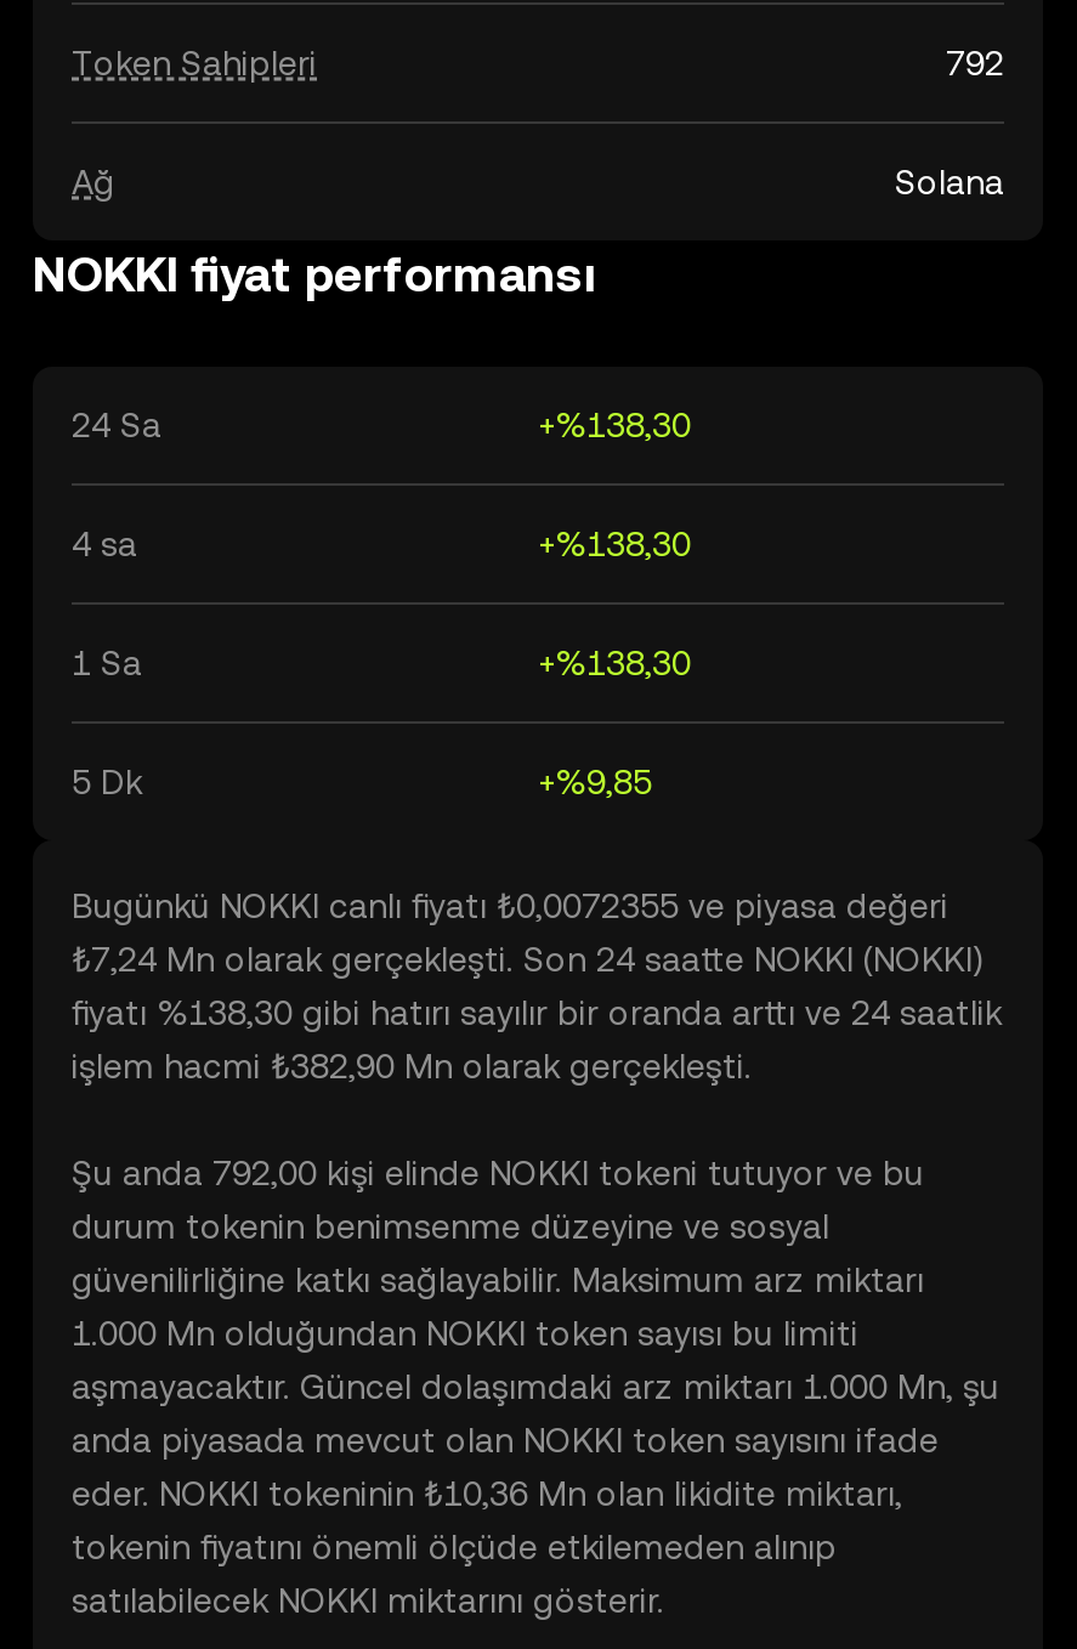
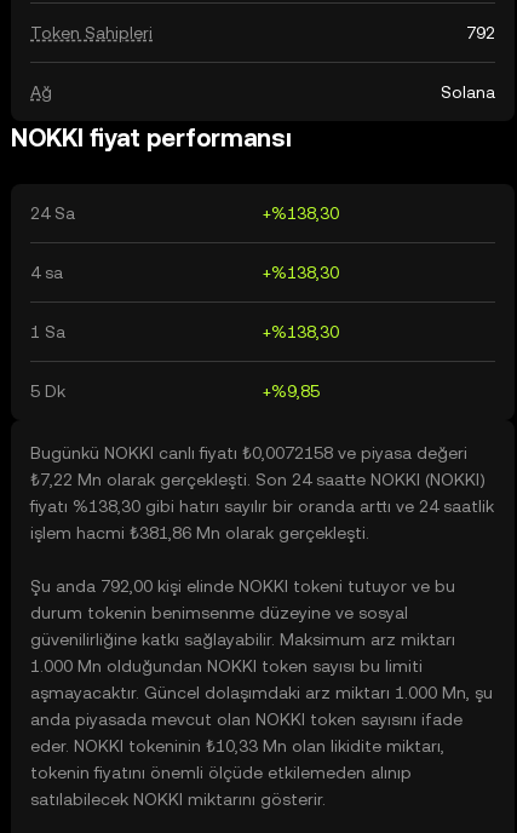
- Bugünkü NOKKI canlı fiyatı ₺0,0072355 ve piyasa değeri
+ Bugünkü NOKKI canlı fiyatı ₺0,0072158 ve piyasa değeri

- ₺7,24 Mn olarak gerçekleşti. Son 24 saatte NOKKI (NOKKI)
+ ₺7,22 Mn olarak gerçekleşti. Son 24 saatte NOKKI (NOKKI)

- işlem hacmi ₺382,90 Mn olarak gerçekleşti.
+ işlem hacmi ₺381,86 Mn olarak gerçekleşti.

- eder. NOKKI tokeninin ₺10,36 Mn olan likidite miktarı,
+ eder. NOKKI tokeninin ₺10,33 Mn olan likidite miktarı,
